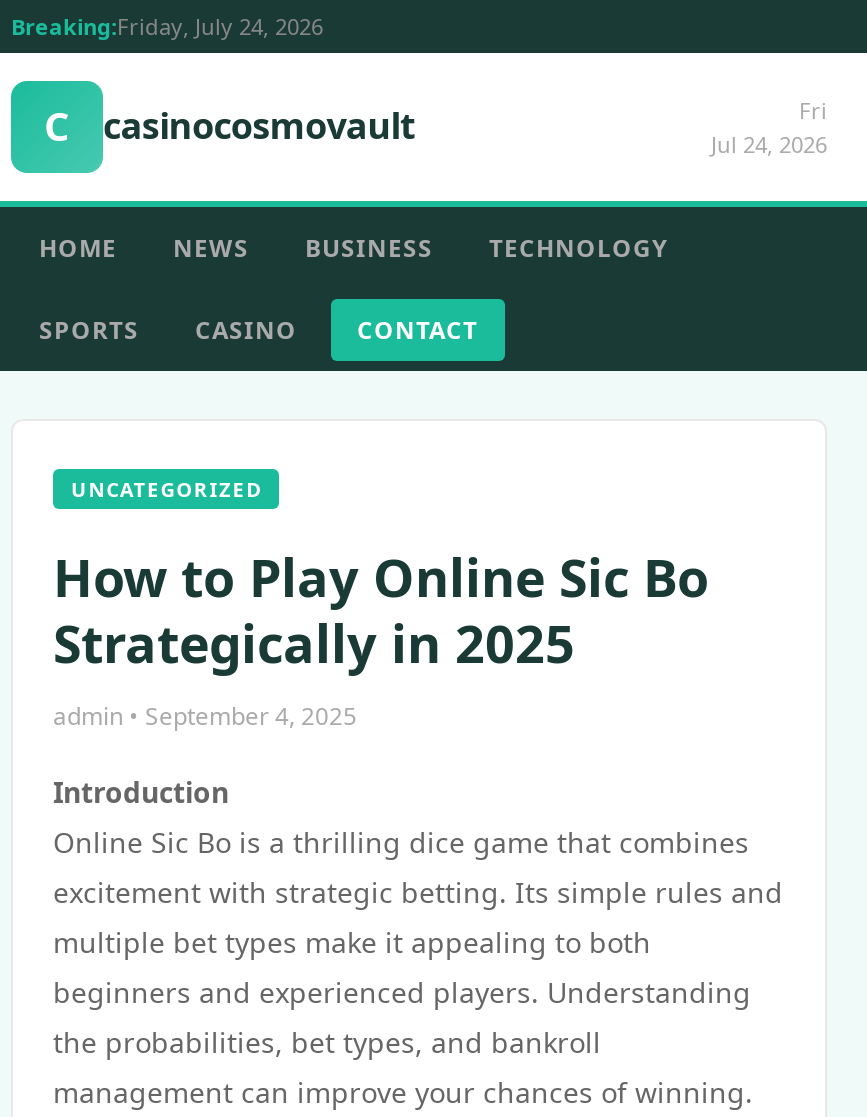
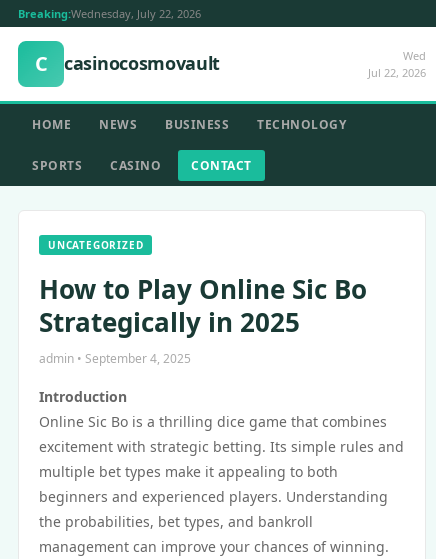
- Breaking:Friday, July 24, 2026
+ Breaking:Wednesday, July 22, 2026

- Fri
- Jul 24, 2026
+ Wed
+ Jul 22, 2026
